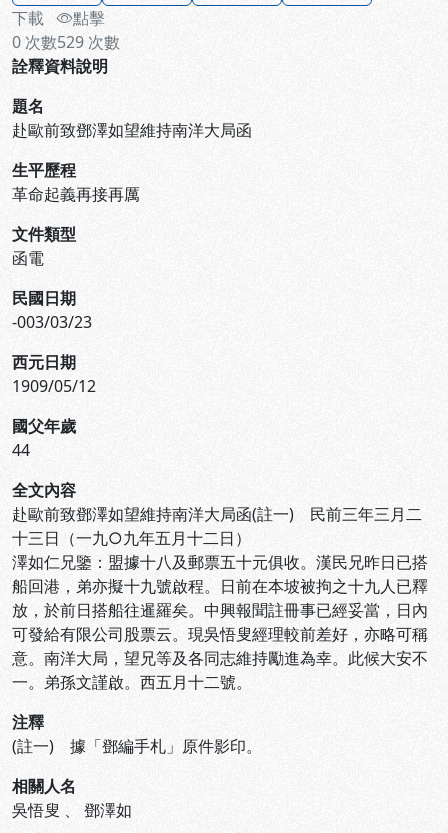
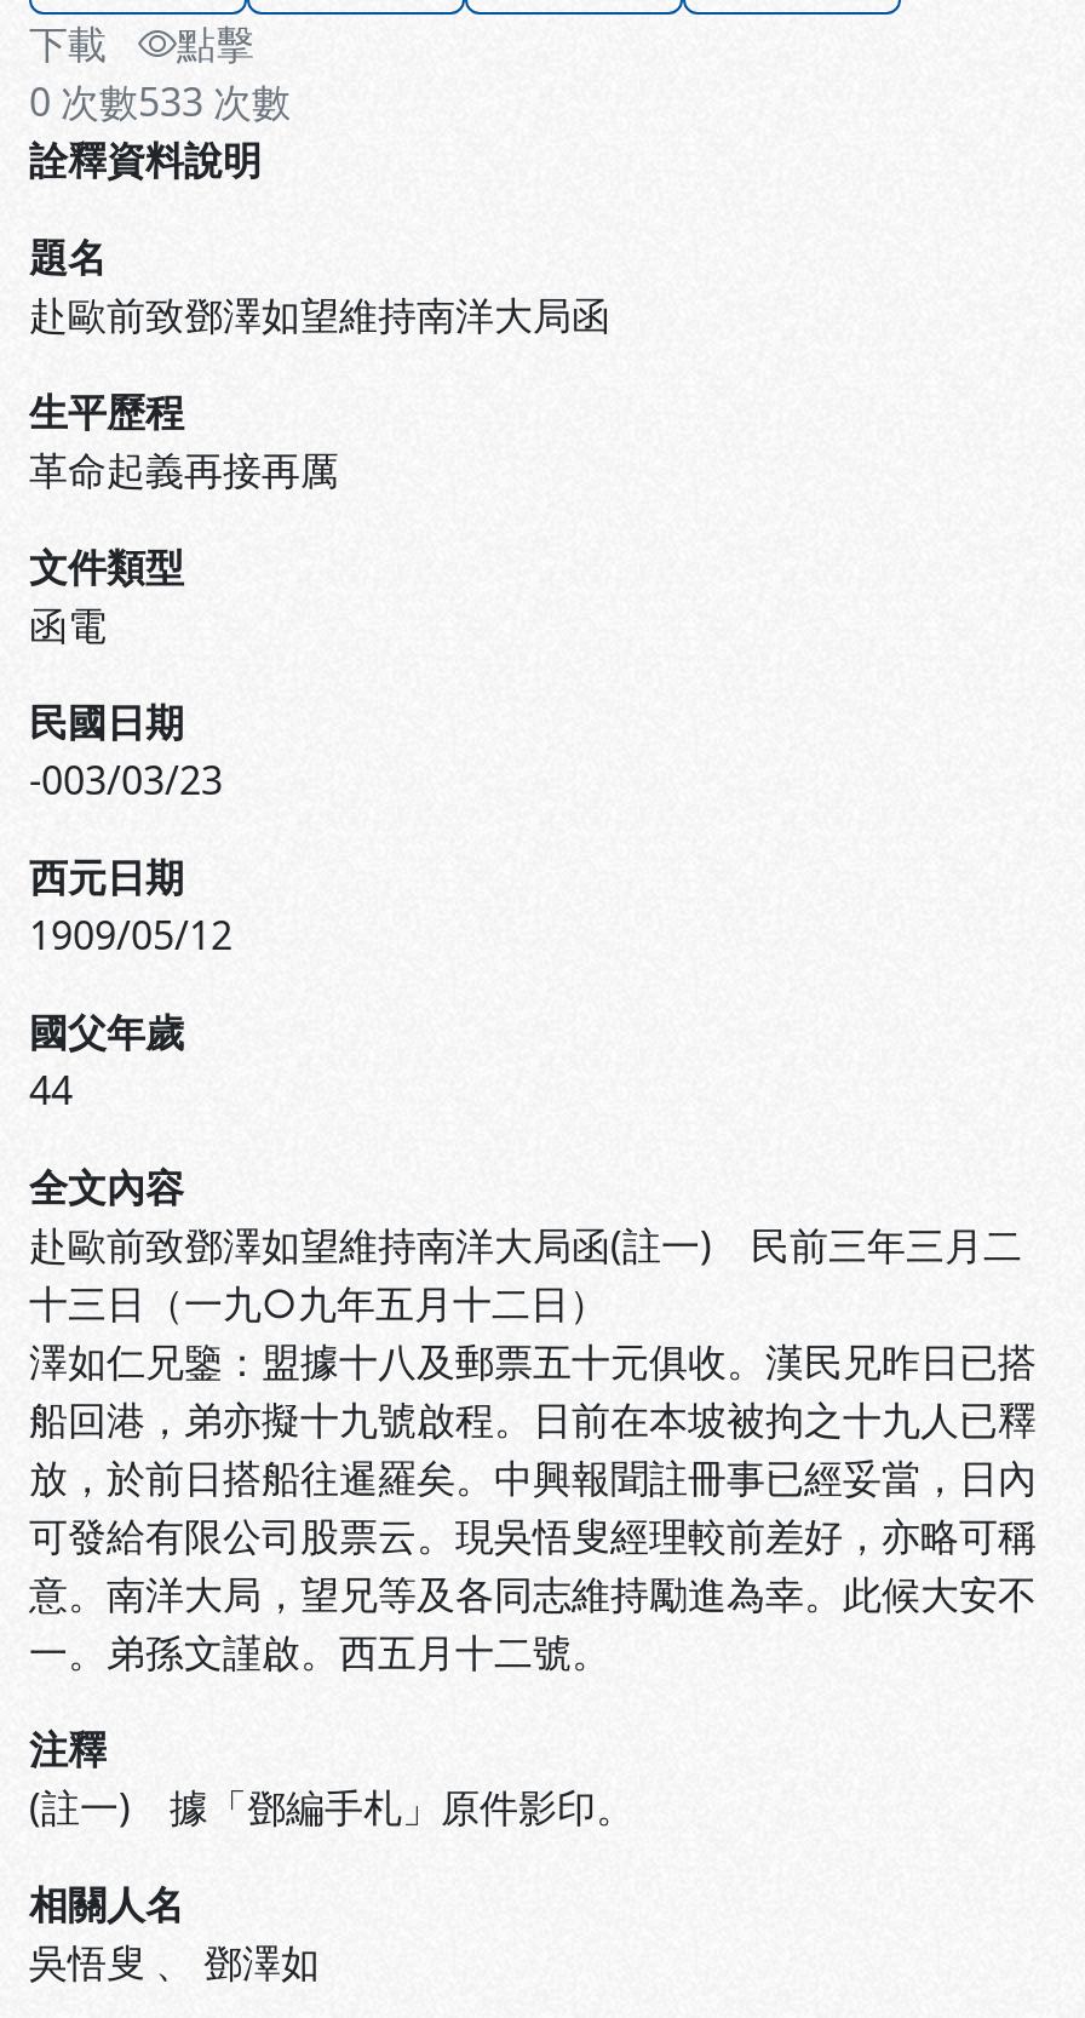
- 0次數 529次數
+ 0次數 533次數
